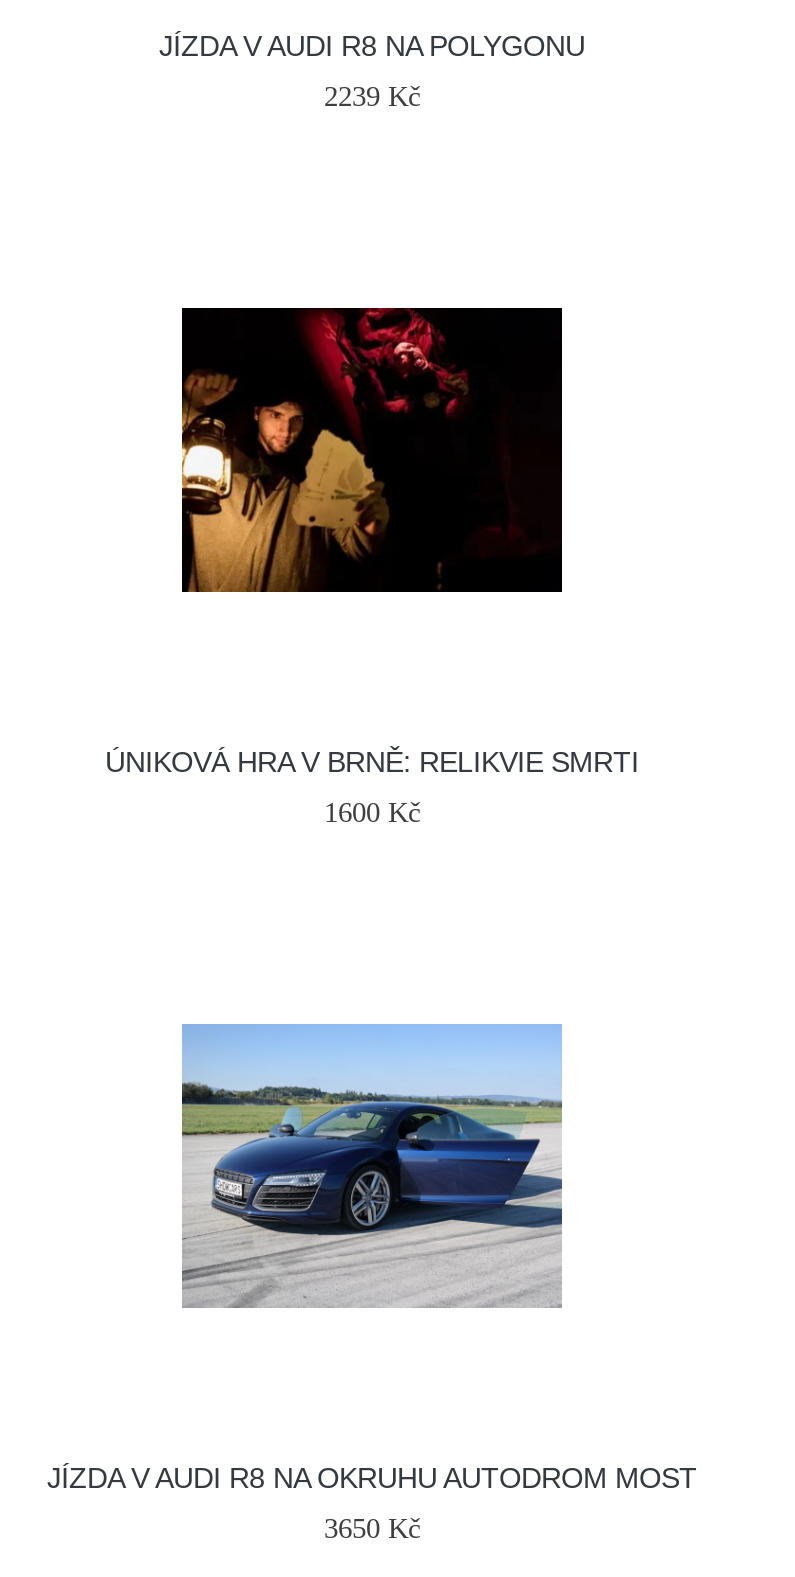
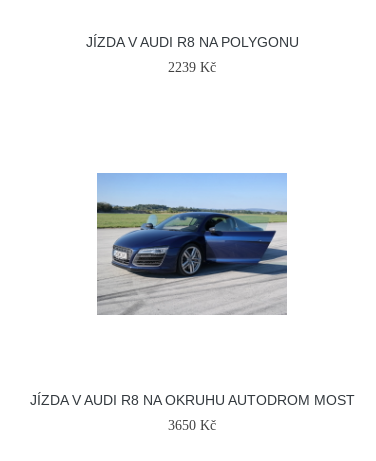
- [image]

- ÚNIKOVÁ HRA V BRNĚ: RELIKVIE SMRTI
- 1600 Kč
